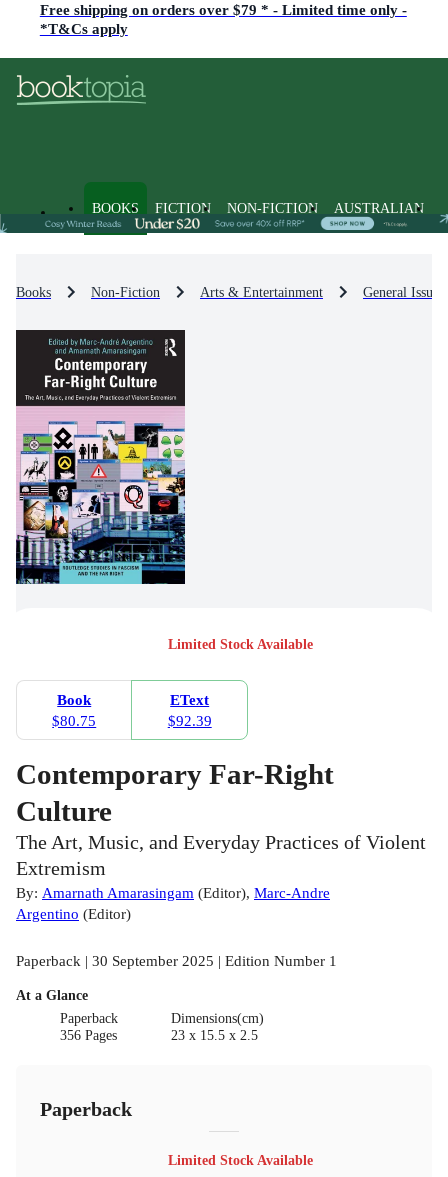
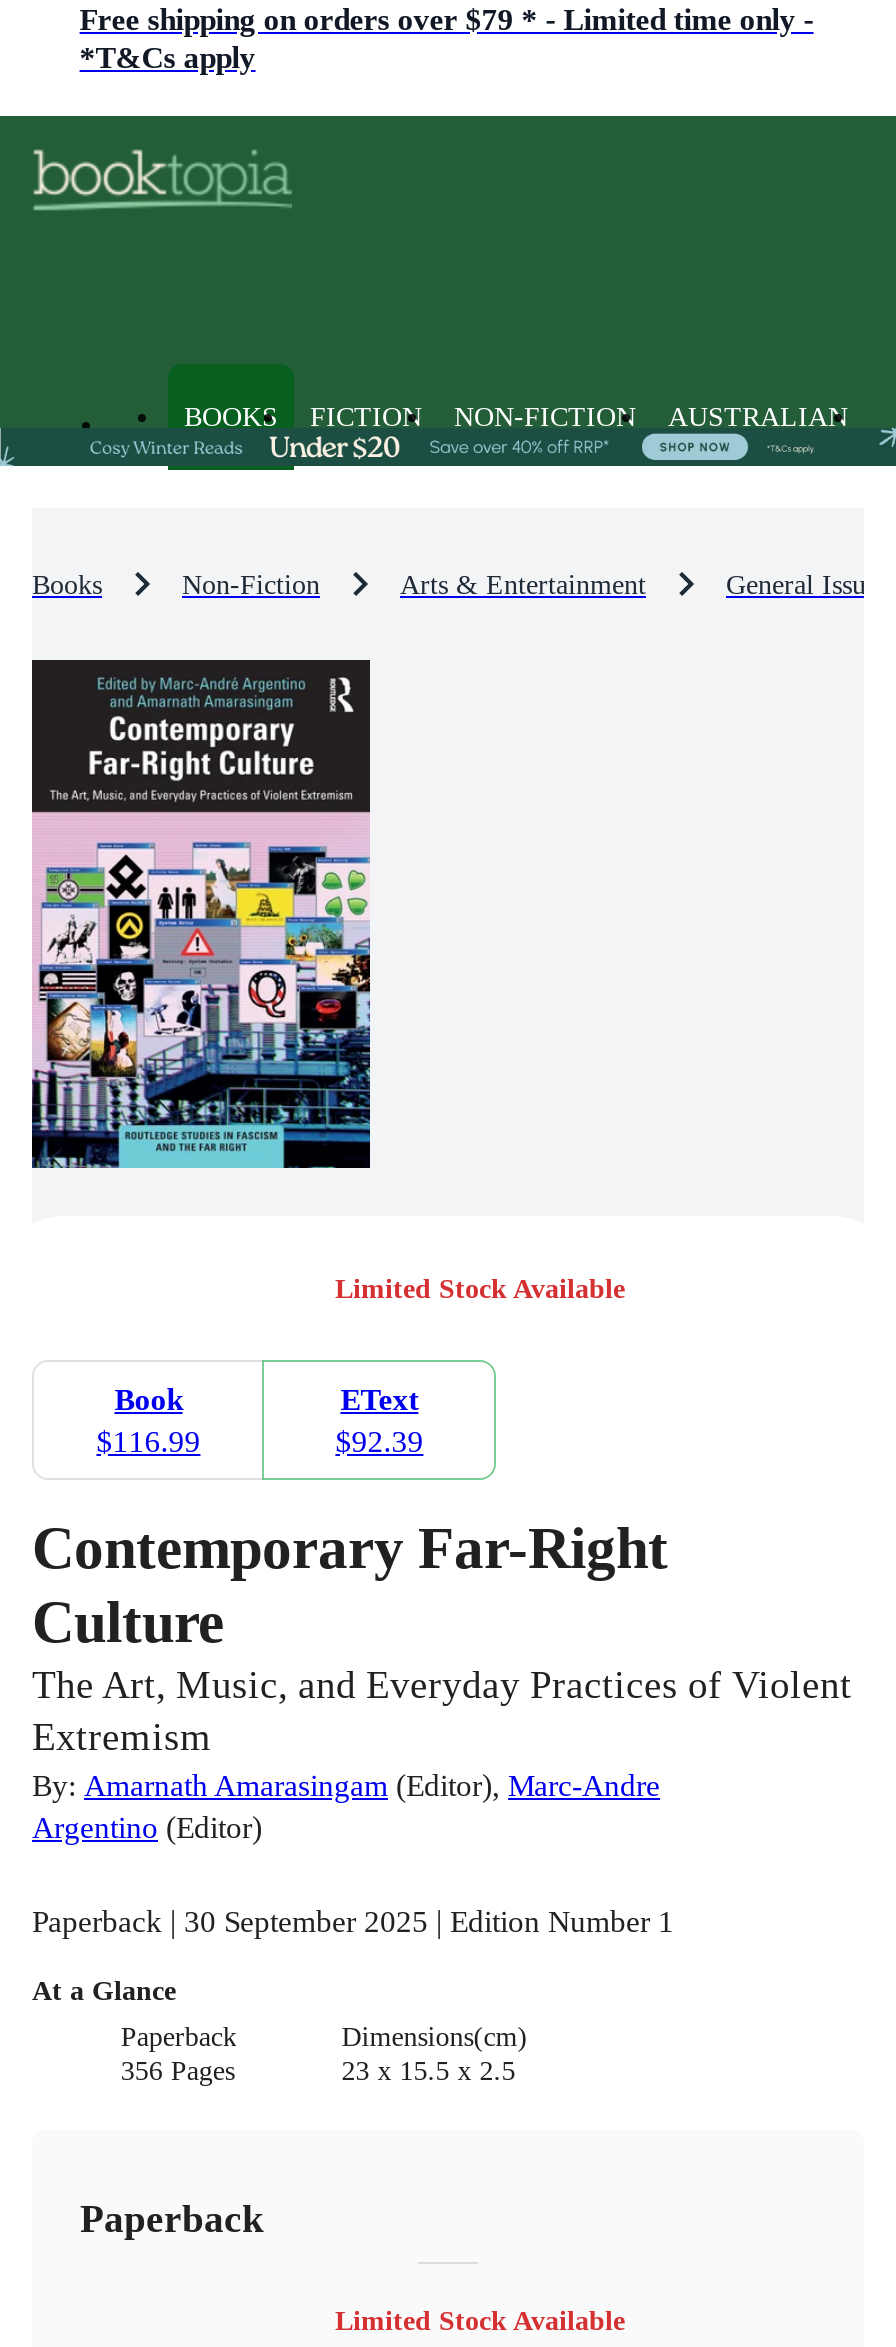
- $80.75
+ $116.99
